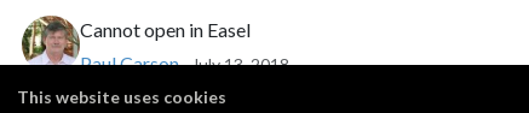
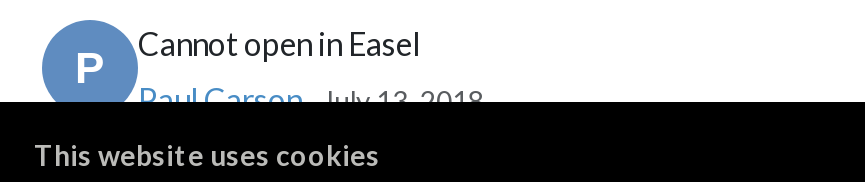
- [image]
+ [image]
